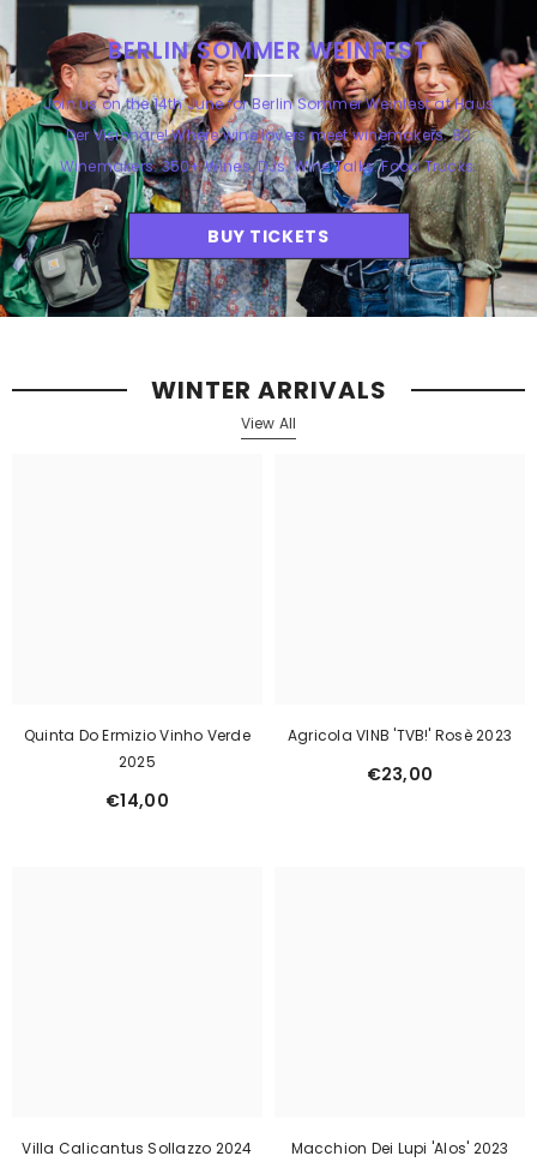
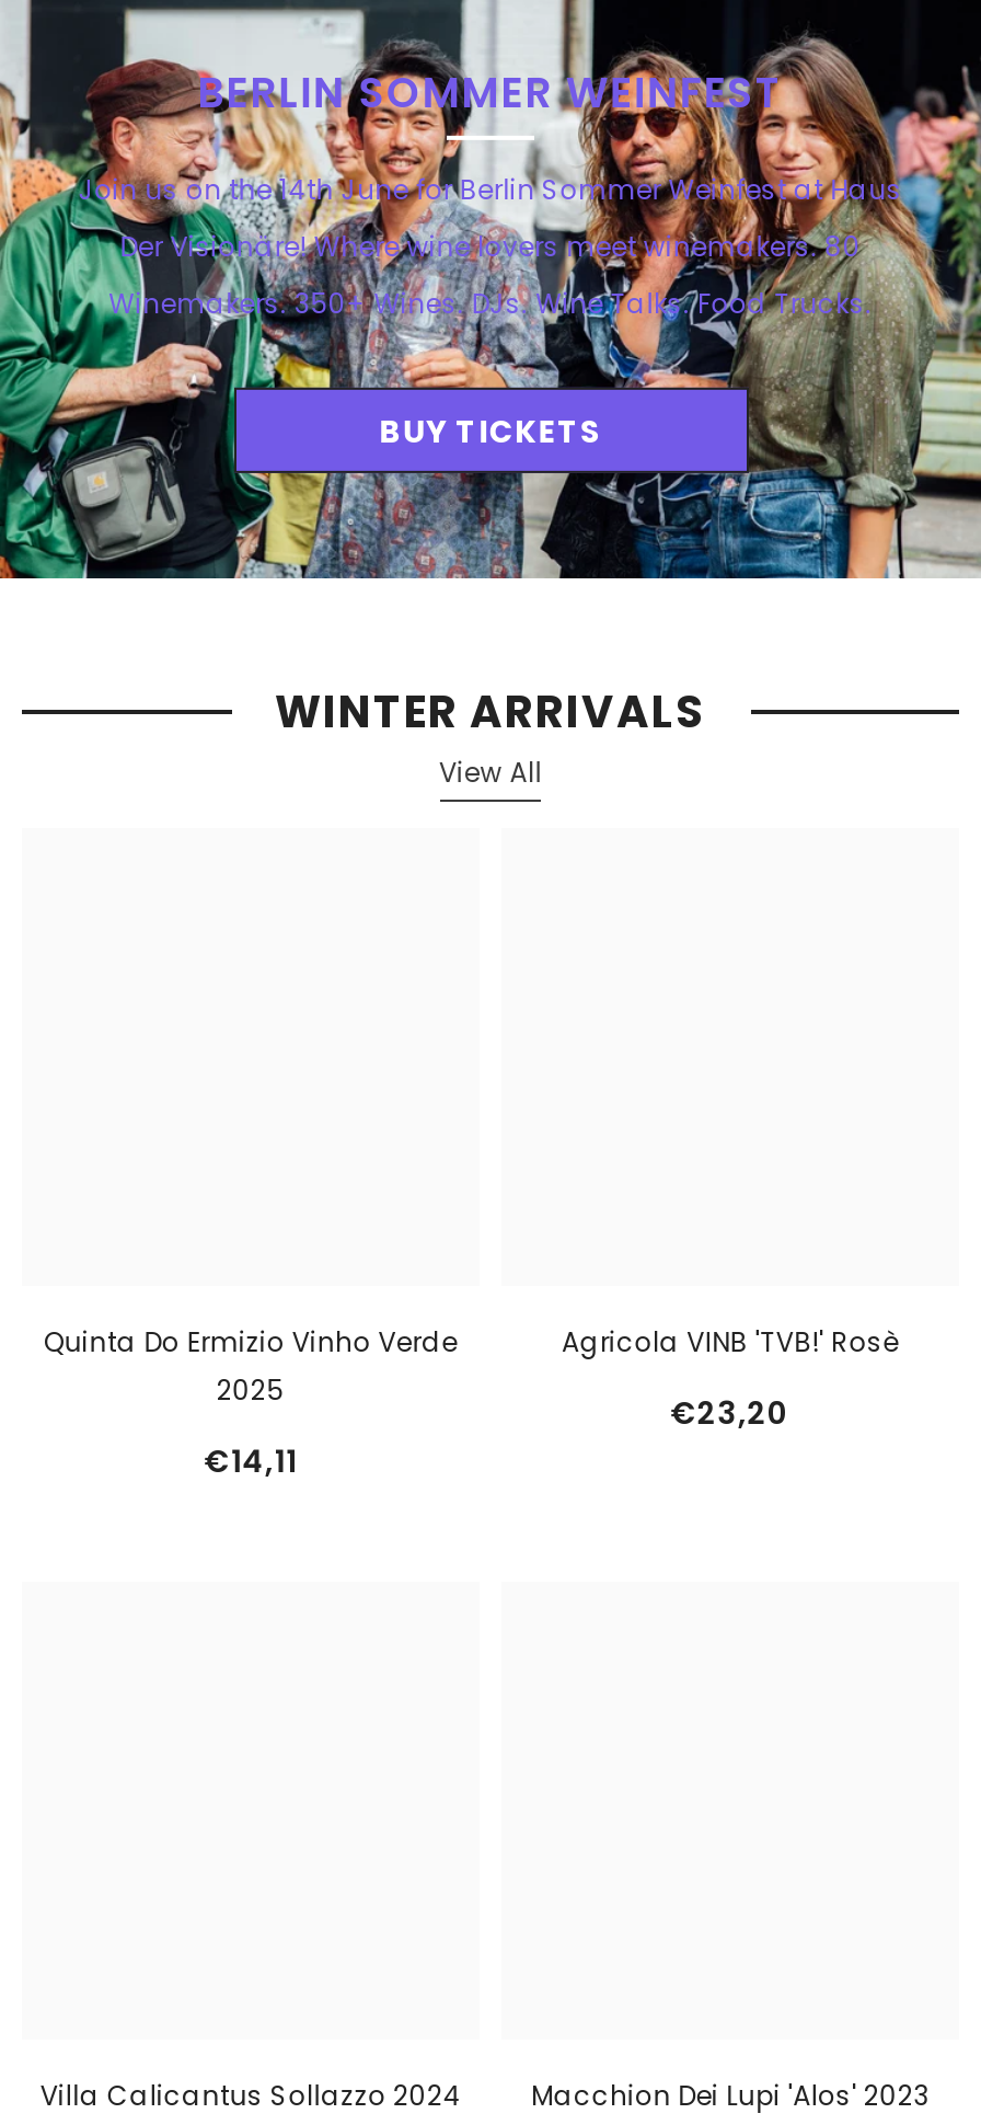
- Agricola VINB 'TVB!' Rosè 2023
+ Agricola VINB 'TVB!' Rosè

- €23,00
+ €23,20

- €14,00
+ €14,11
